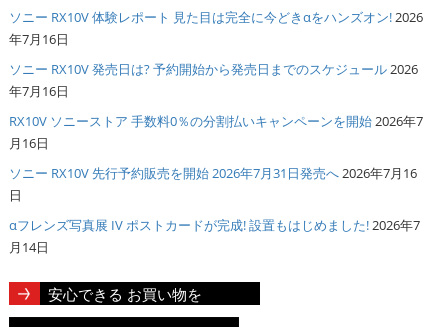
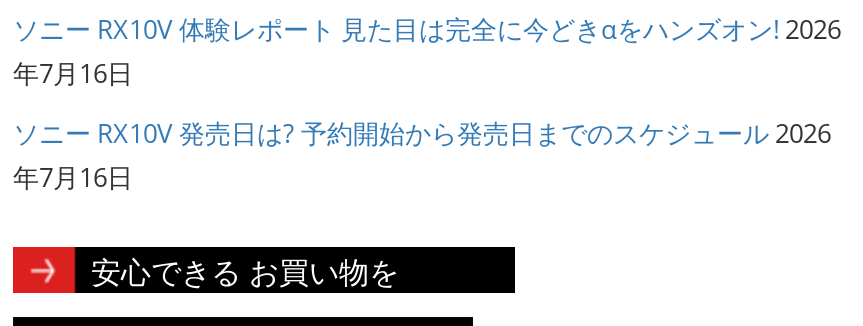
- RX10V ソニーストア 手数料0％の分割払いキャンペーンを開始 2026年7
- 月16日
- ソニー RX10V 先行予約販売を開始 2026年7月31日発売へ 2026年7月16
- 日
- αフレンズ写真展 IV ポストカードが完成! 設置もはじめました! 2026年7
- 月14日
